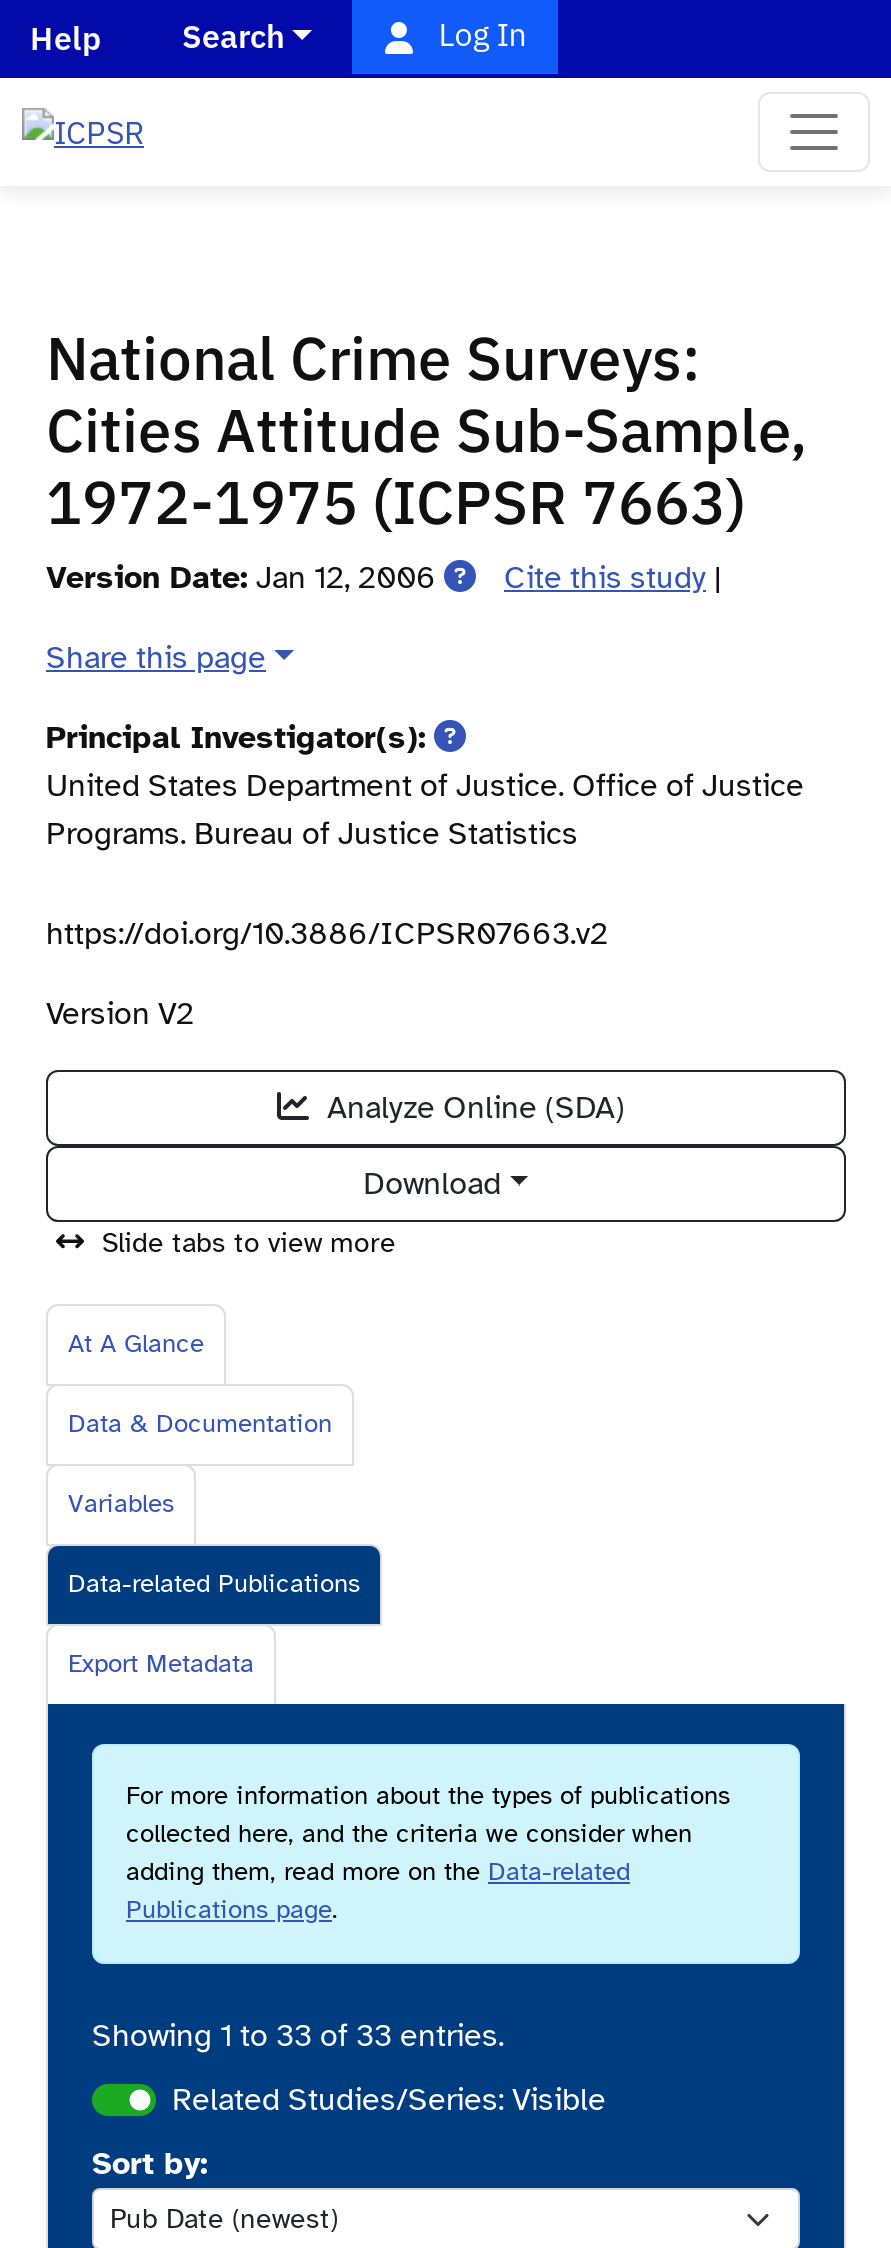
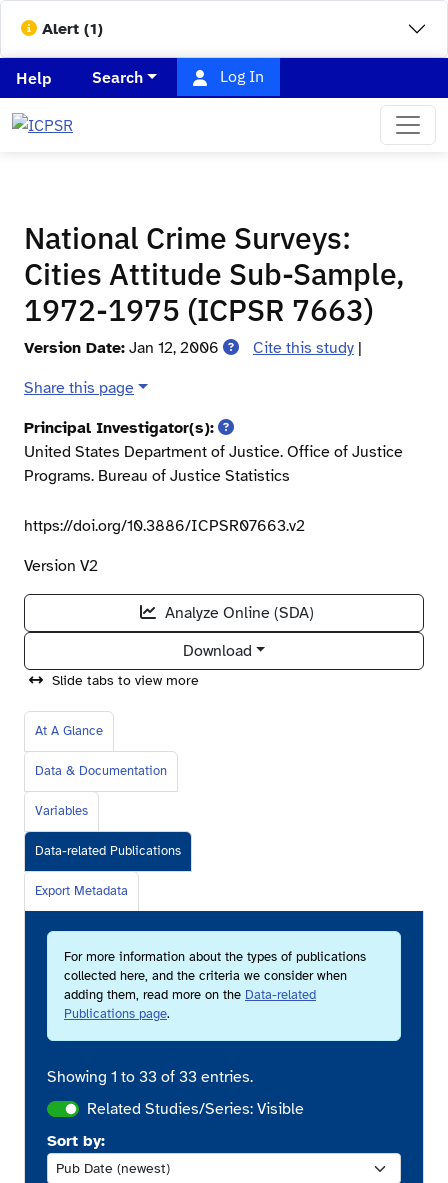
+ Alert (1)
